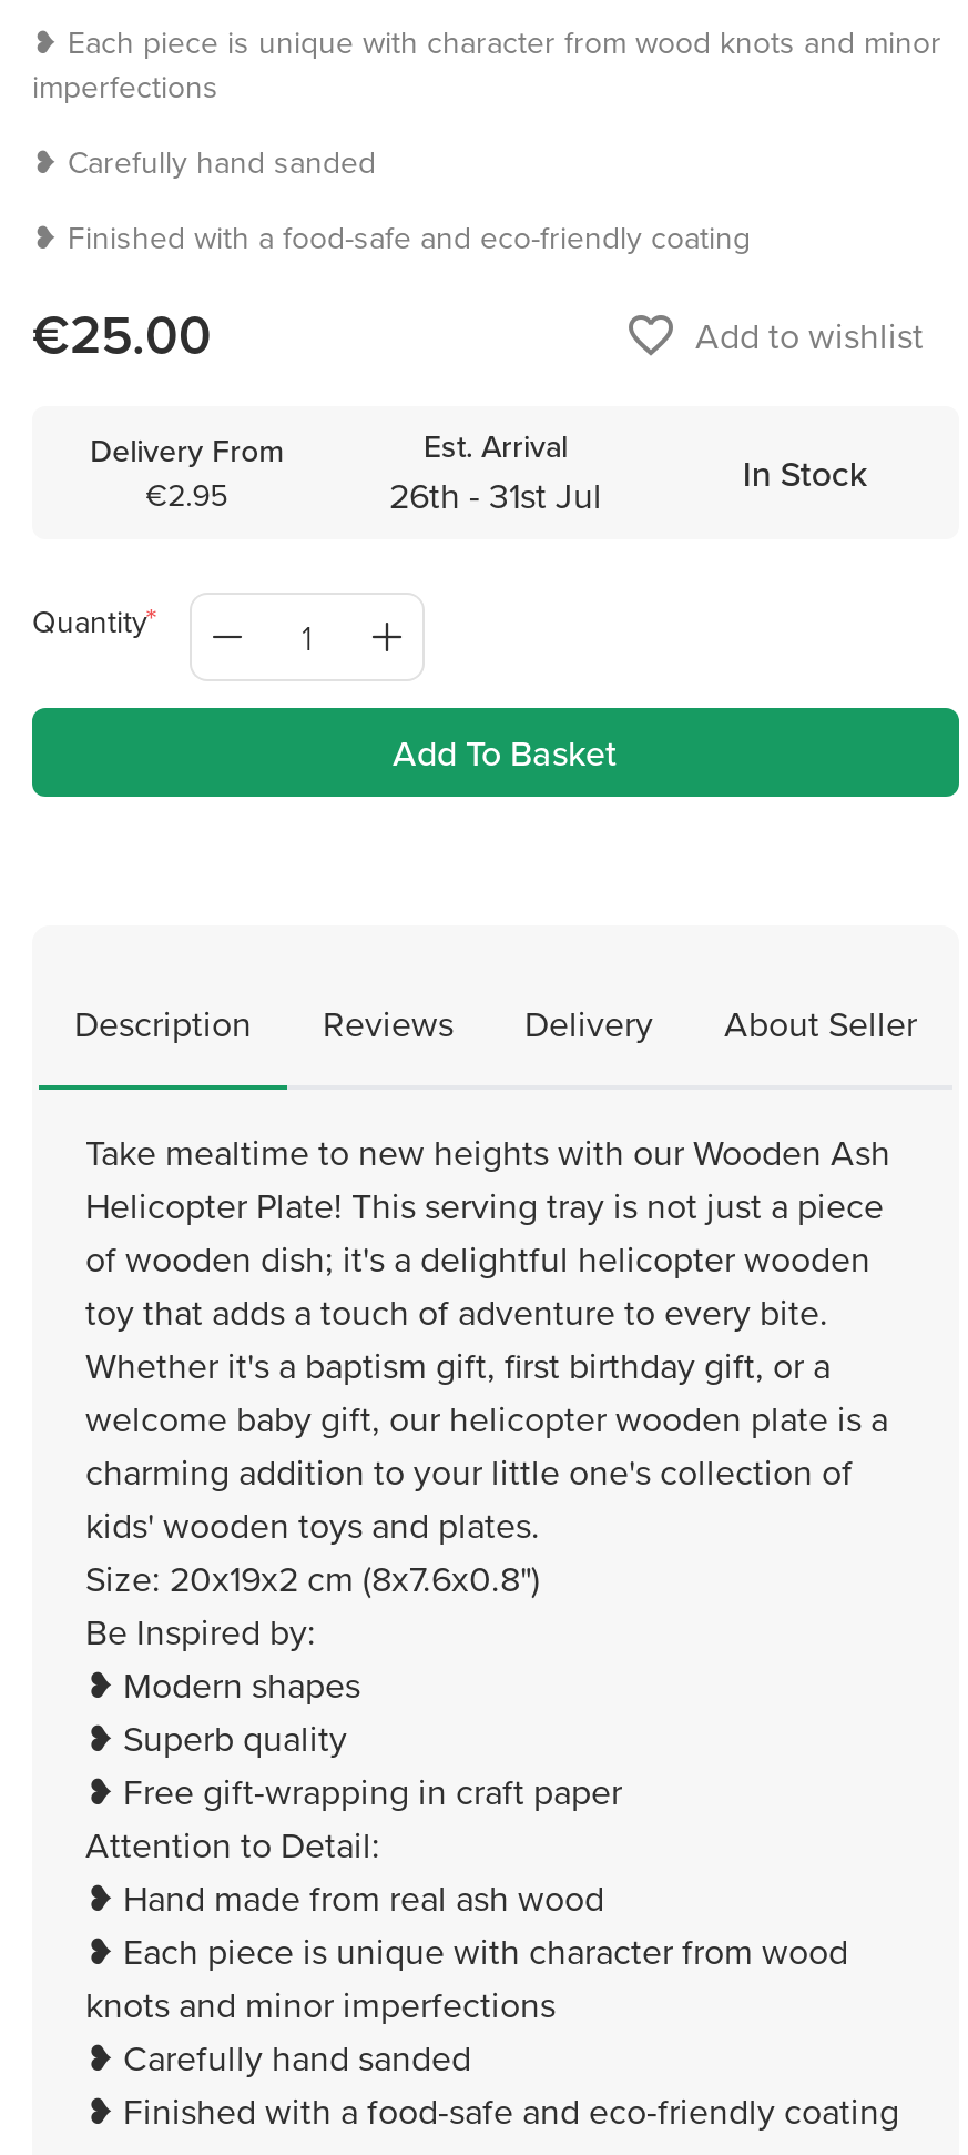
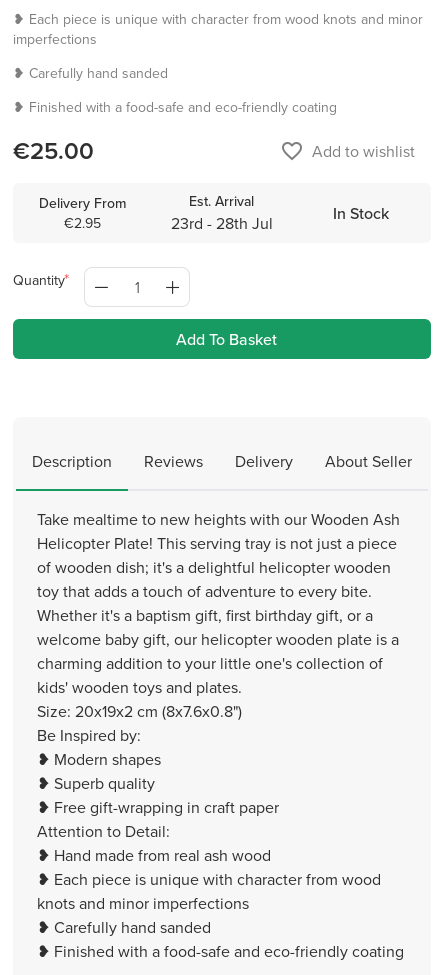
- 26th - 31st Jul
+ 23rd - 28th Jul
